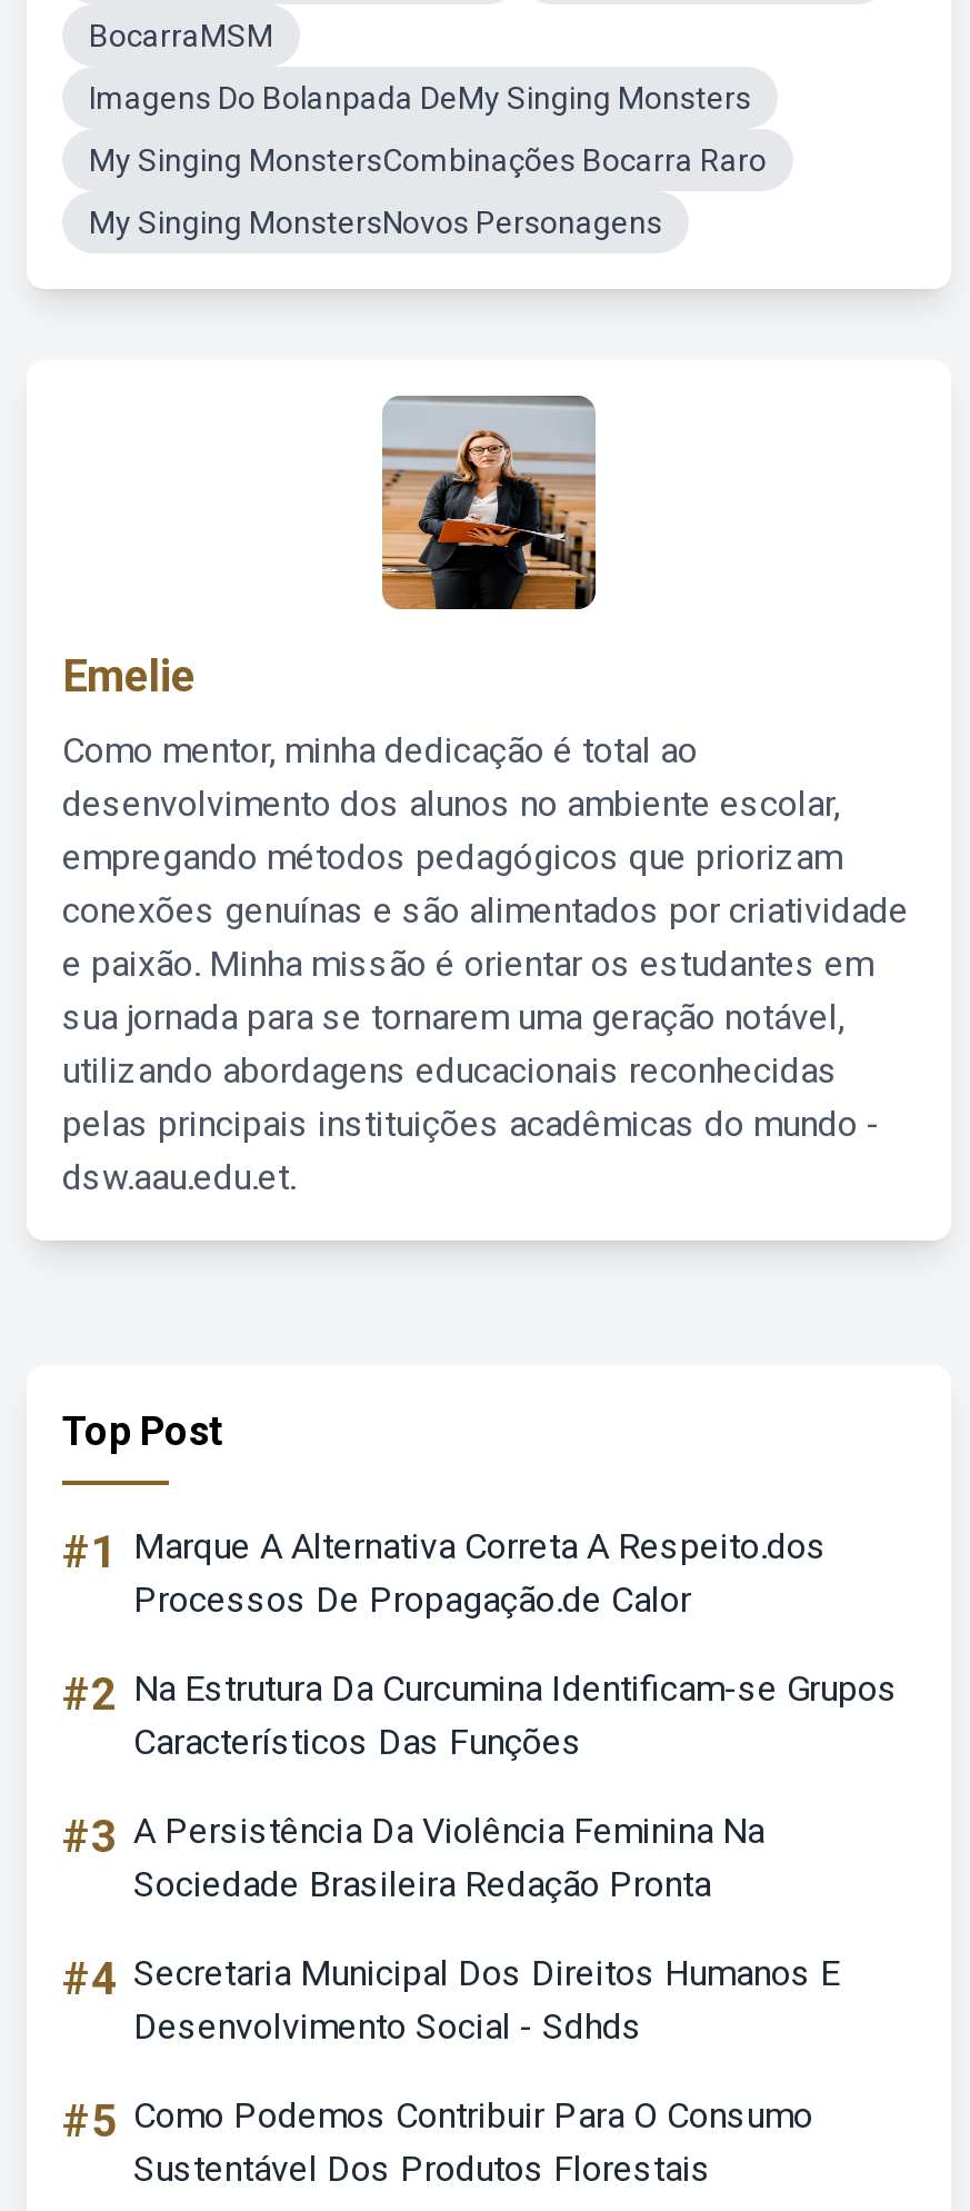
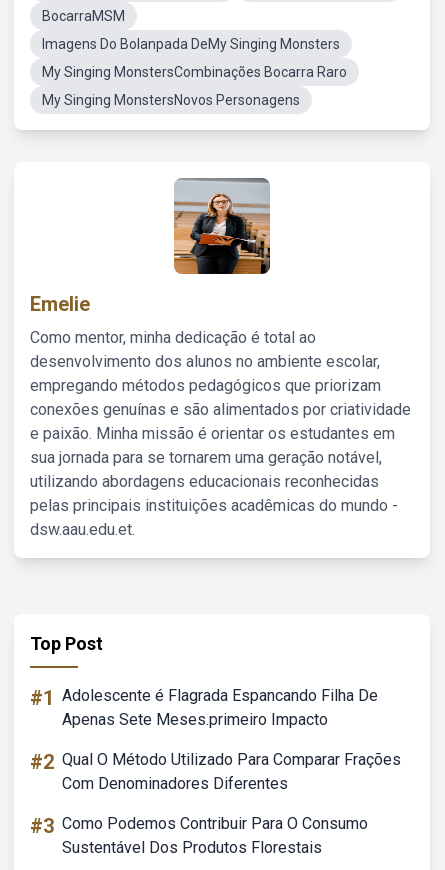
- #1 Marque A Alternativa Correta A Respeito.dos
- Processos De Propagação.de Calor
- #2 Na Estrutura Da Curcumina Identificam-se Grupos
- Característicos Das Funções
- #3 A Persistência Da Violência Feminina Na
- Sociedade Brasileira Redação Pronta
- #4 Secretaria Municipal Dos Direitos Humanos E
- Desenvolvimento Social - Sdhds
- #5 Como Podemos Contribuir Para O Consumo
+ #1 Adolescente é Flagrada Espancando Filha De
+ Apenas Sete Meses.primeiro Impacto
+ #2 Qual O Método Utilizado Para Comparar Frações
+ Com Denominadores Diferentes
+ #3 Como Podemos Contribuir Para O Consumo
